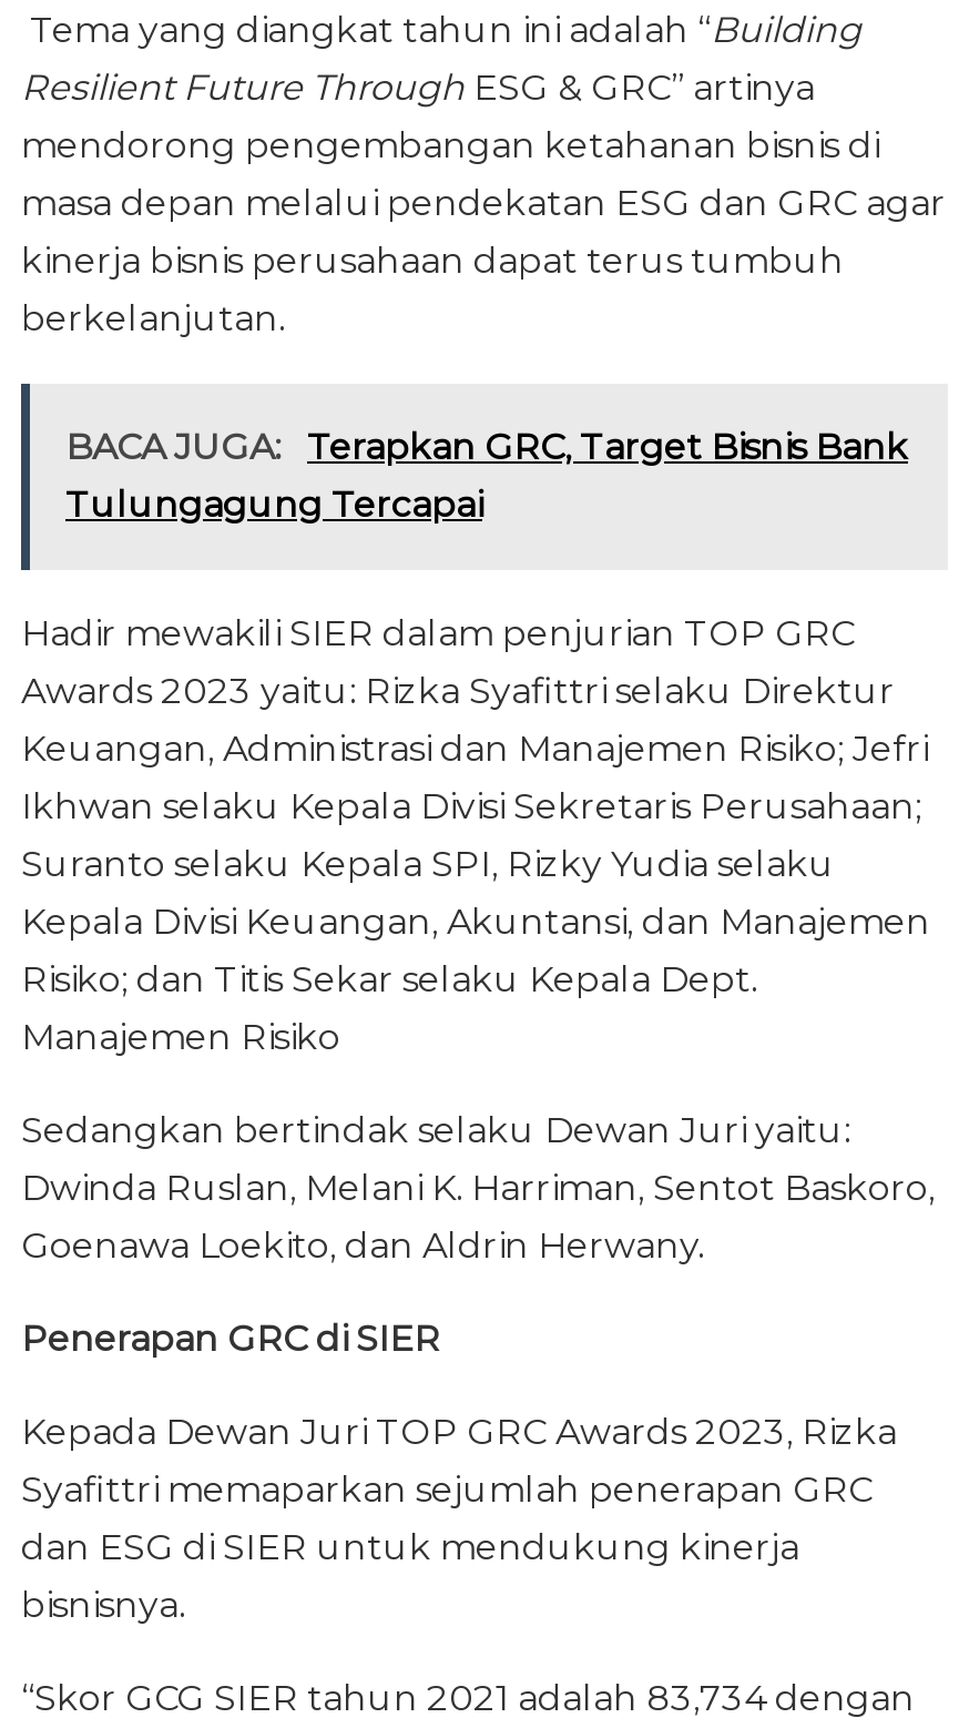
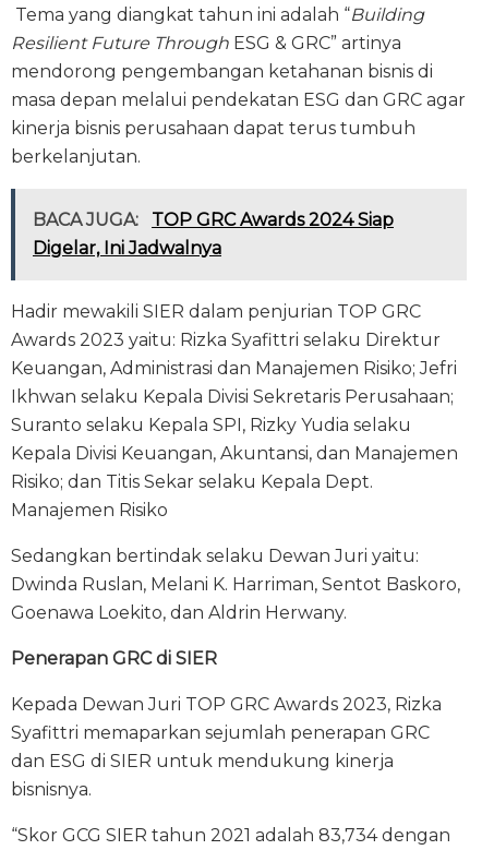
- BACA JUGA: Terapkan GRC, Target Bisnis Bank
- Tulungagung Tercapai
+ BACA JUGA: TOP GRC Awards 2024 Siap
+ Digelar, Ini Jadwalnya
